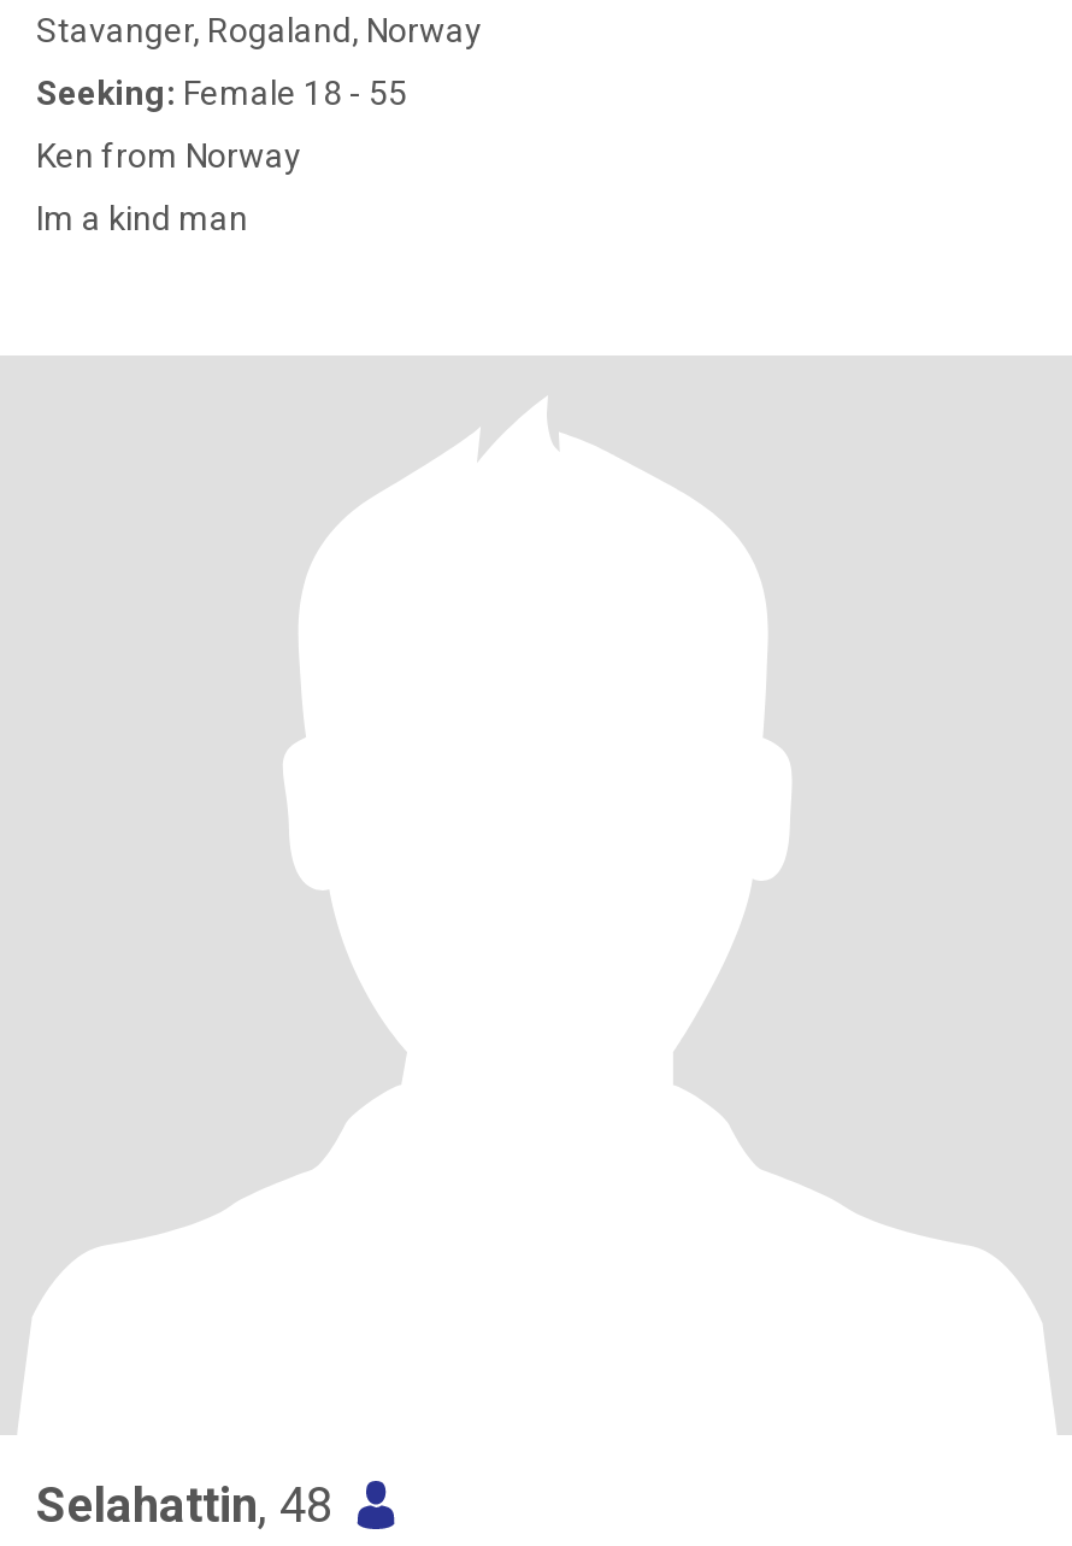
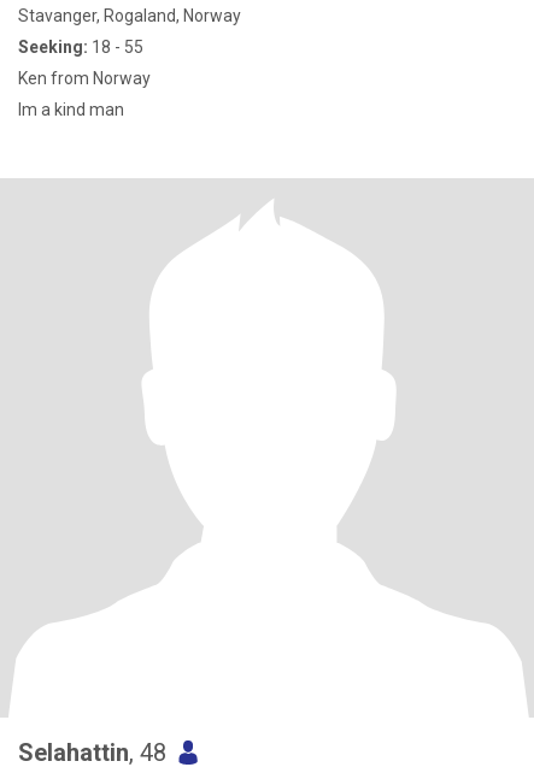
- Seeking: Female 18 - 55
+ Seeking: 18 - 55
